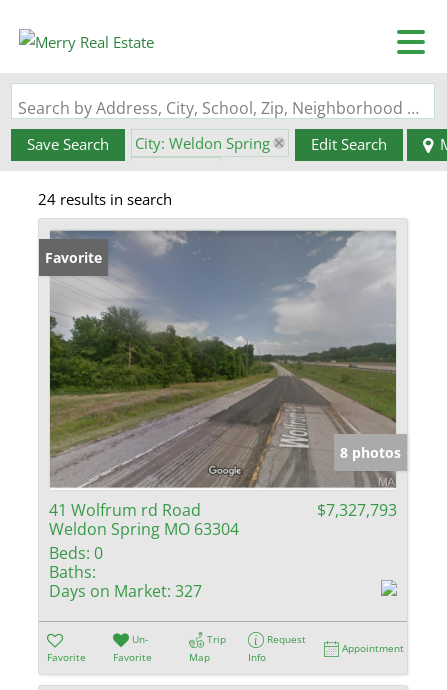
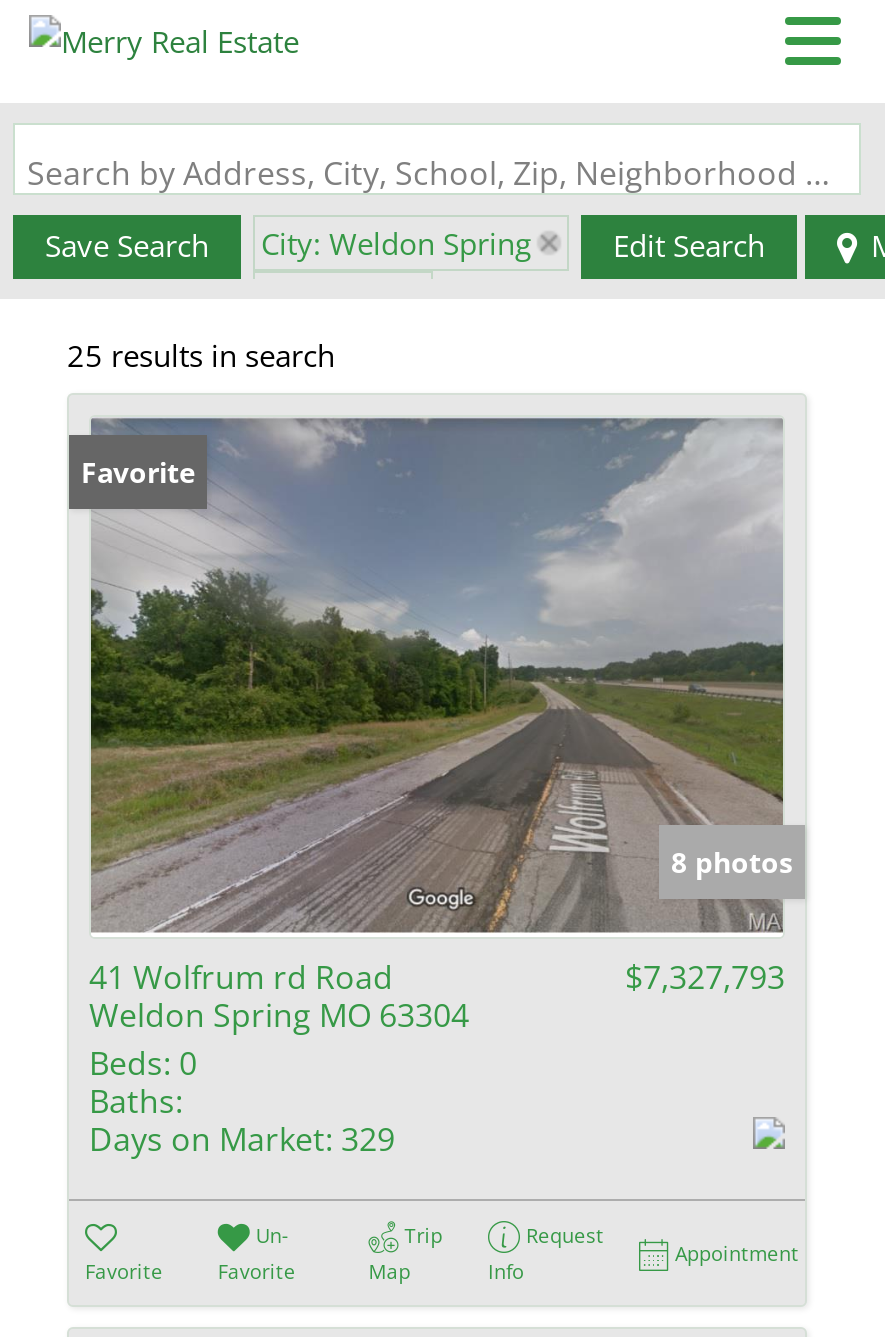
- 24 results in search
+ 25 results in search

- Days on Market: 327
+ Days on Market: 329
